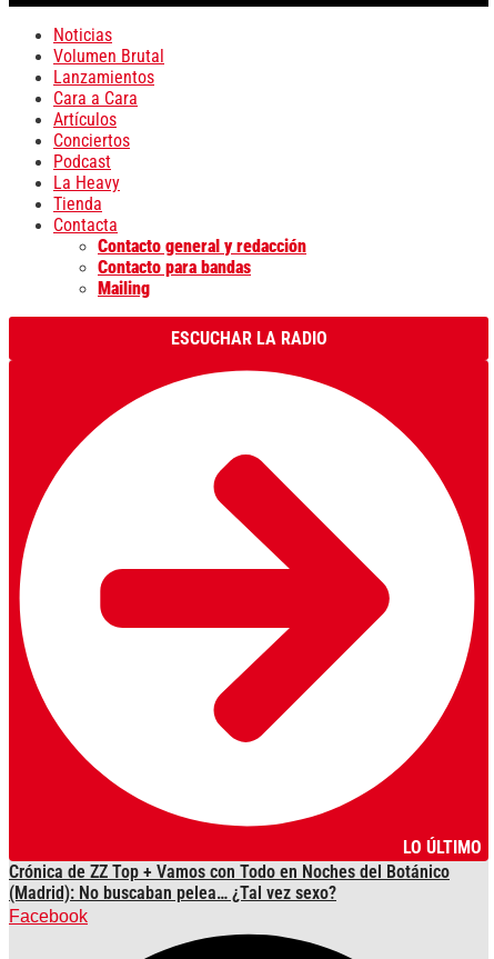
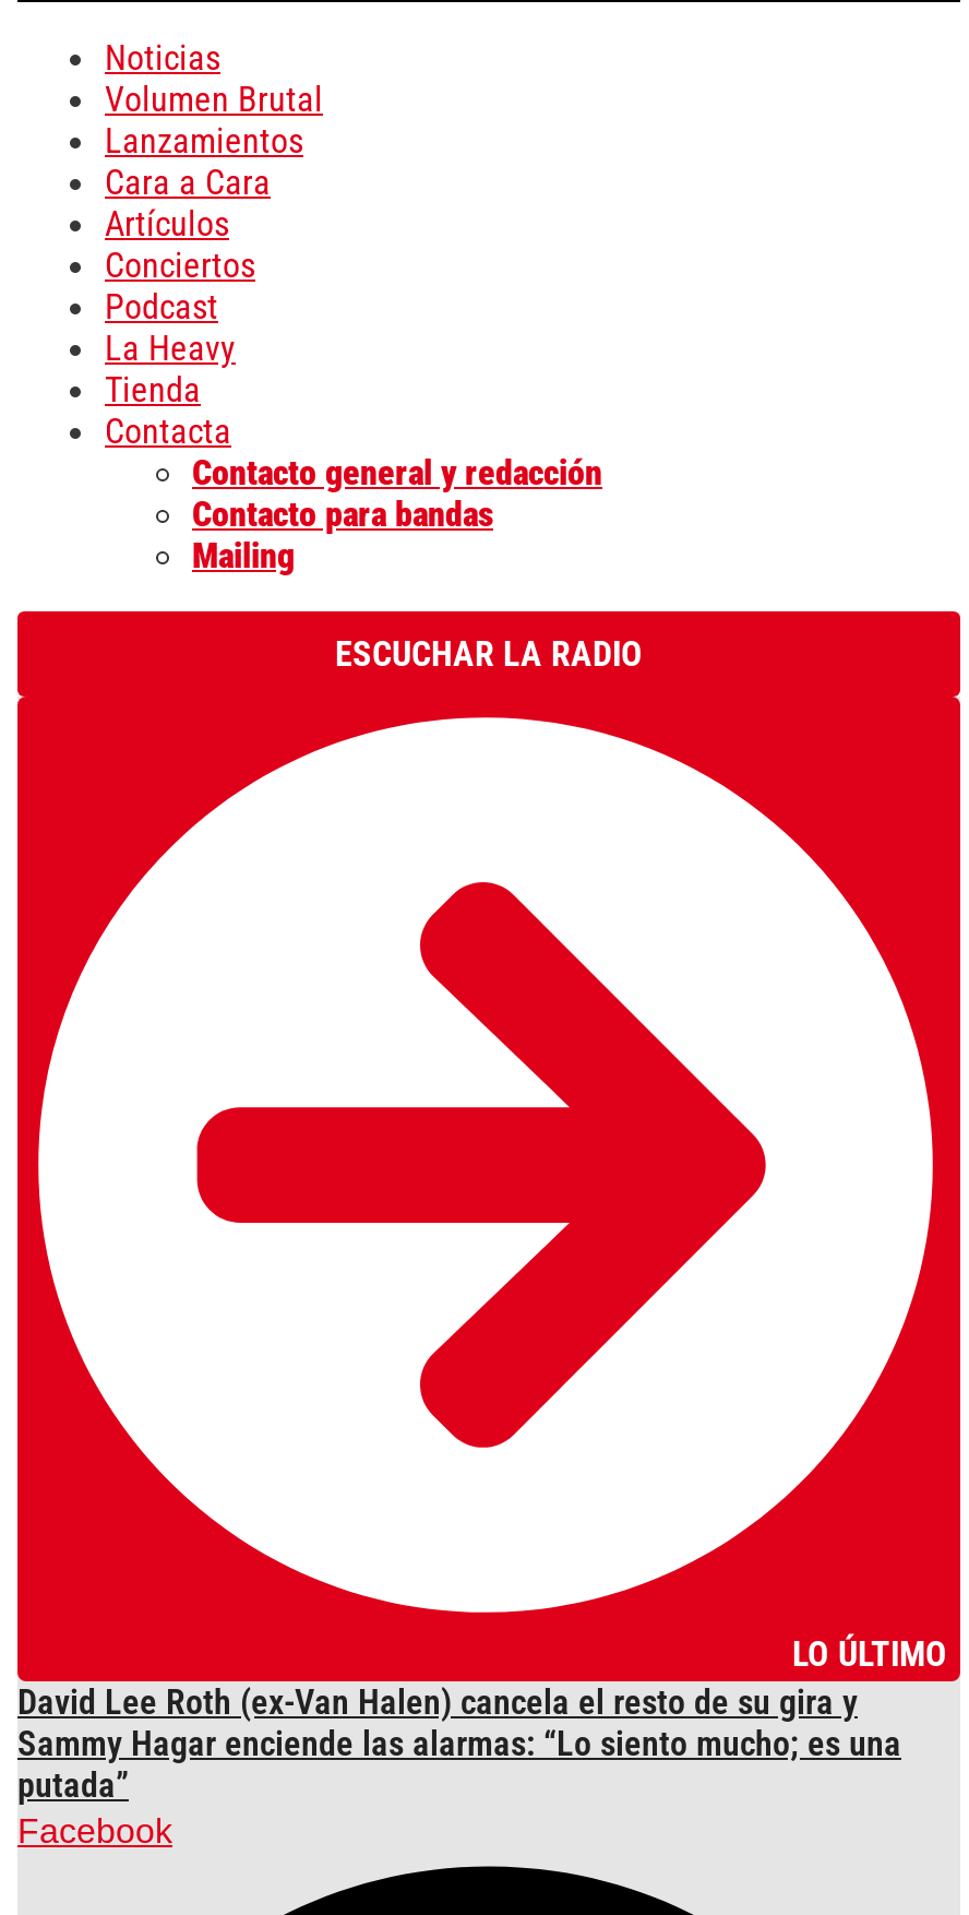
- Crónica de ZZ Top + Vamos con Todo en Noches del Botánico
- (Madrid): No buscaban pelea… ¿Tal vez sexo?
+ David Lee Roth (ex-Van Halen) cancela el resto de su gira y
+ Sammy Hagar enciende las alarmas: “Lo siento mucho; es una
+ putada”
